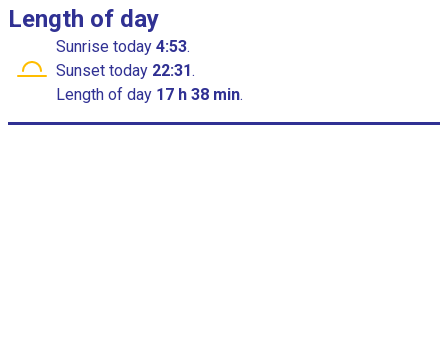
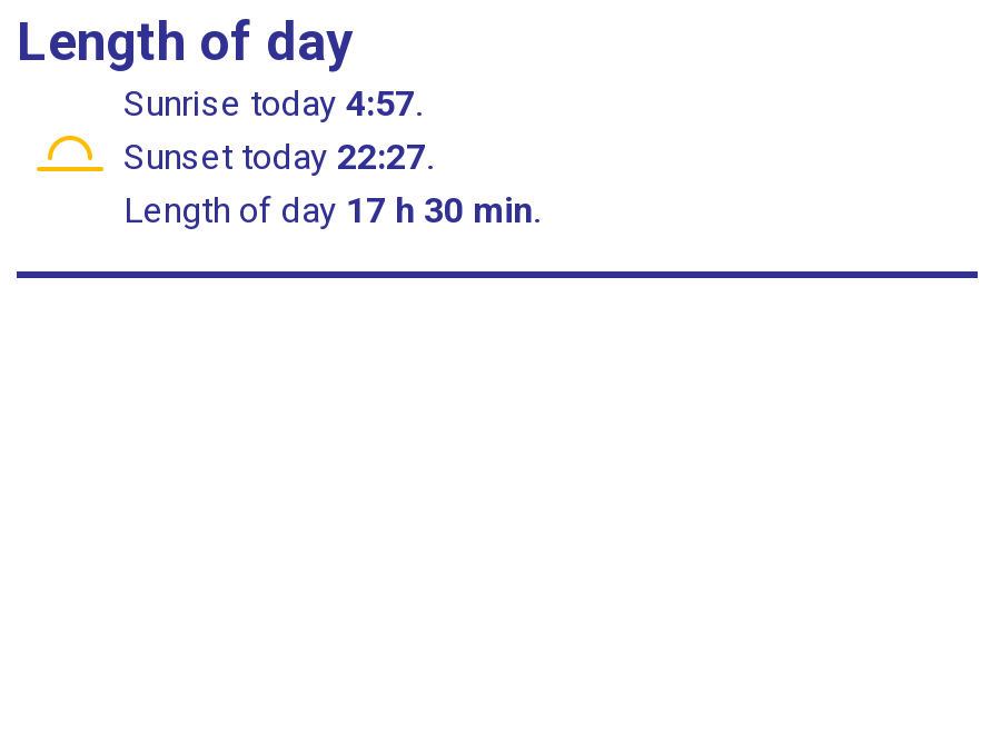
- Sunrise today 4:53.
+ Sunrise today 4:57.

- Sunset today 22:31.
+ Sunset today 22:27.

- Length of day 17 h 38 min.
+ Length of day 17 h 30 min.
